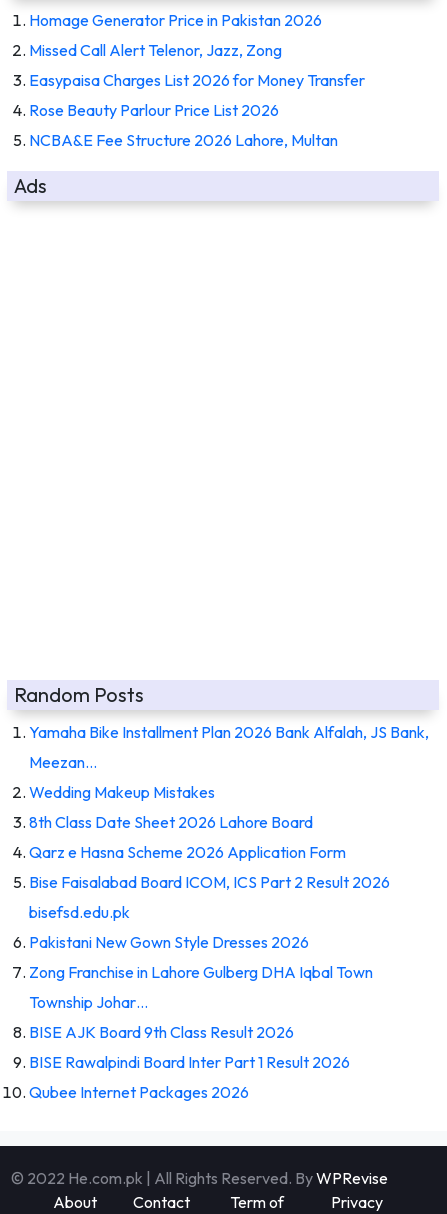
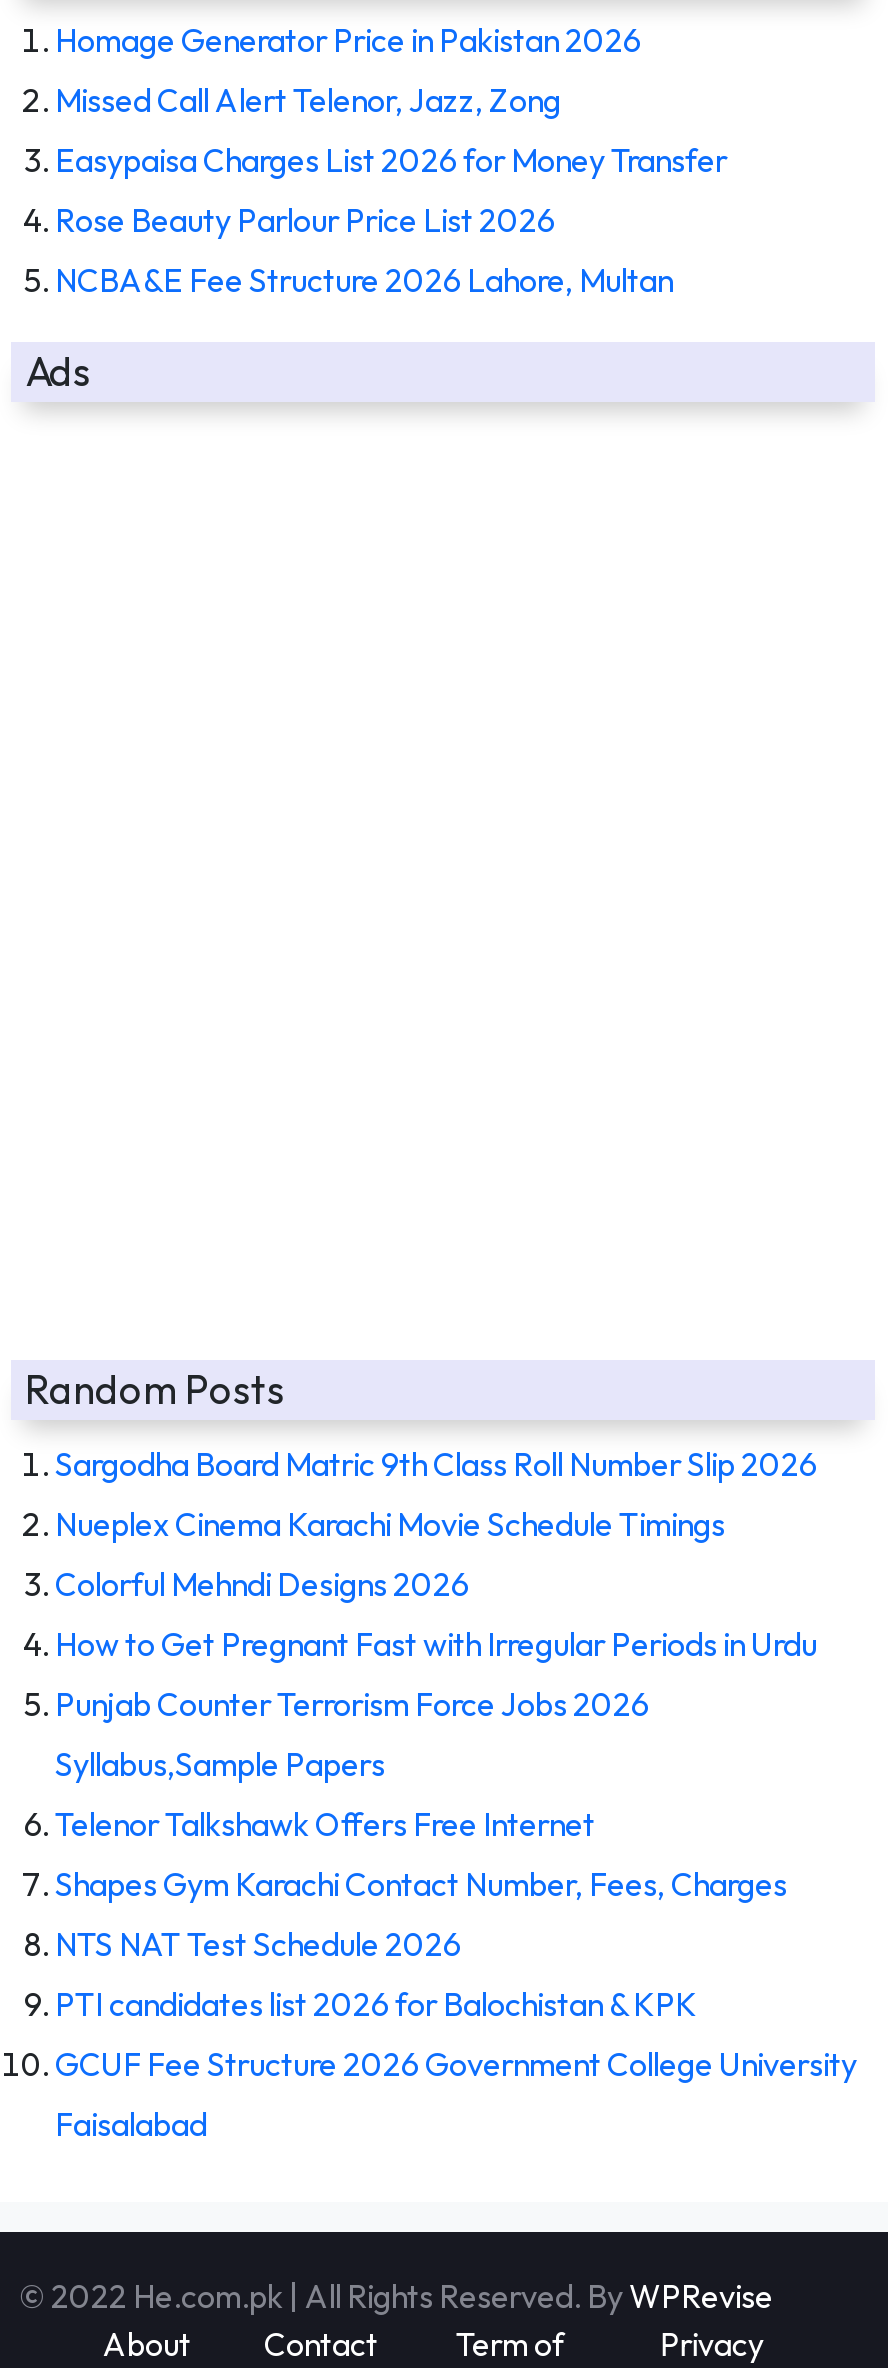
- Yamaha Bike Installment Plan 2026 Bank Alfalah, JS Bank,
- Meezan…
- Wedding Makeup Mistakes
- 8th Class Date Sheet 2026 Lahore Board
- Qarz e Hasna Scheme 2026 Application Form
- Bise Faisalabad Board ICOM, ICS Part 2 Result 2026
- bisefsd.edu.pk
- Pakistani New Gown Style Dresses 2026
- Zong Franchise in Lahore Gulberg DHA Iqbal Town
- Township Johar…
- BISE AJK Board 9th Class Result 2026
- BISE Rawalpindi Board Inter Part 1 Result 2026
- Qubee Internet Packages 2026
+ Sargodha Board Matric 9th Class Roll Number Slip 2026
+ Nueplex Cinema Karachi Movie Schedule Timings
+ Colorful Mehndi Designs 2026
+ How to Get Pregnant Fast with Irregular Periods in Urdu
+ Punjab Counter Terrorism Force Jobs 2026
+ Syllabus,Sample Papers
+ Telenor Talkshawk Offers Free Internet
+ Shapes Gym Karachi Contact Number, Fees, Charges
+ NTS NAT Test Schedule 2026
+ PTI candidates list 2026 for Balochistan & KPK
+ GCUF Fee Structure 2026 Government College University
+ Faisalabad
